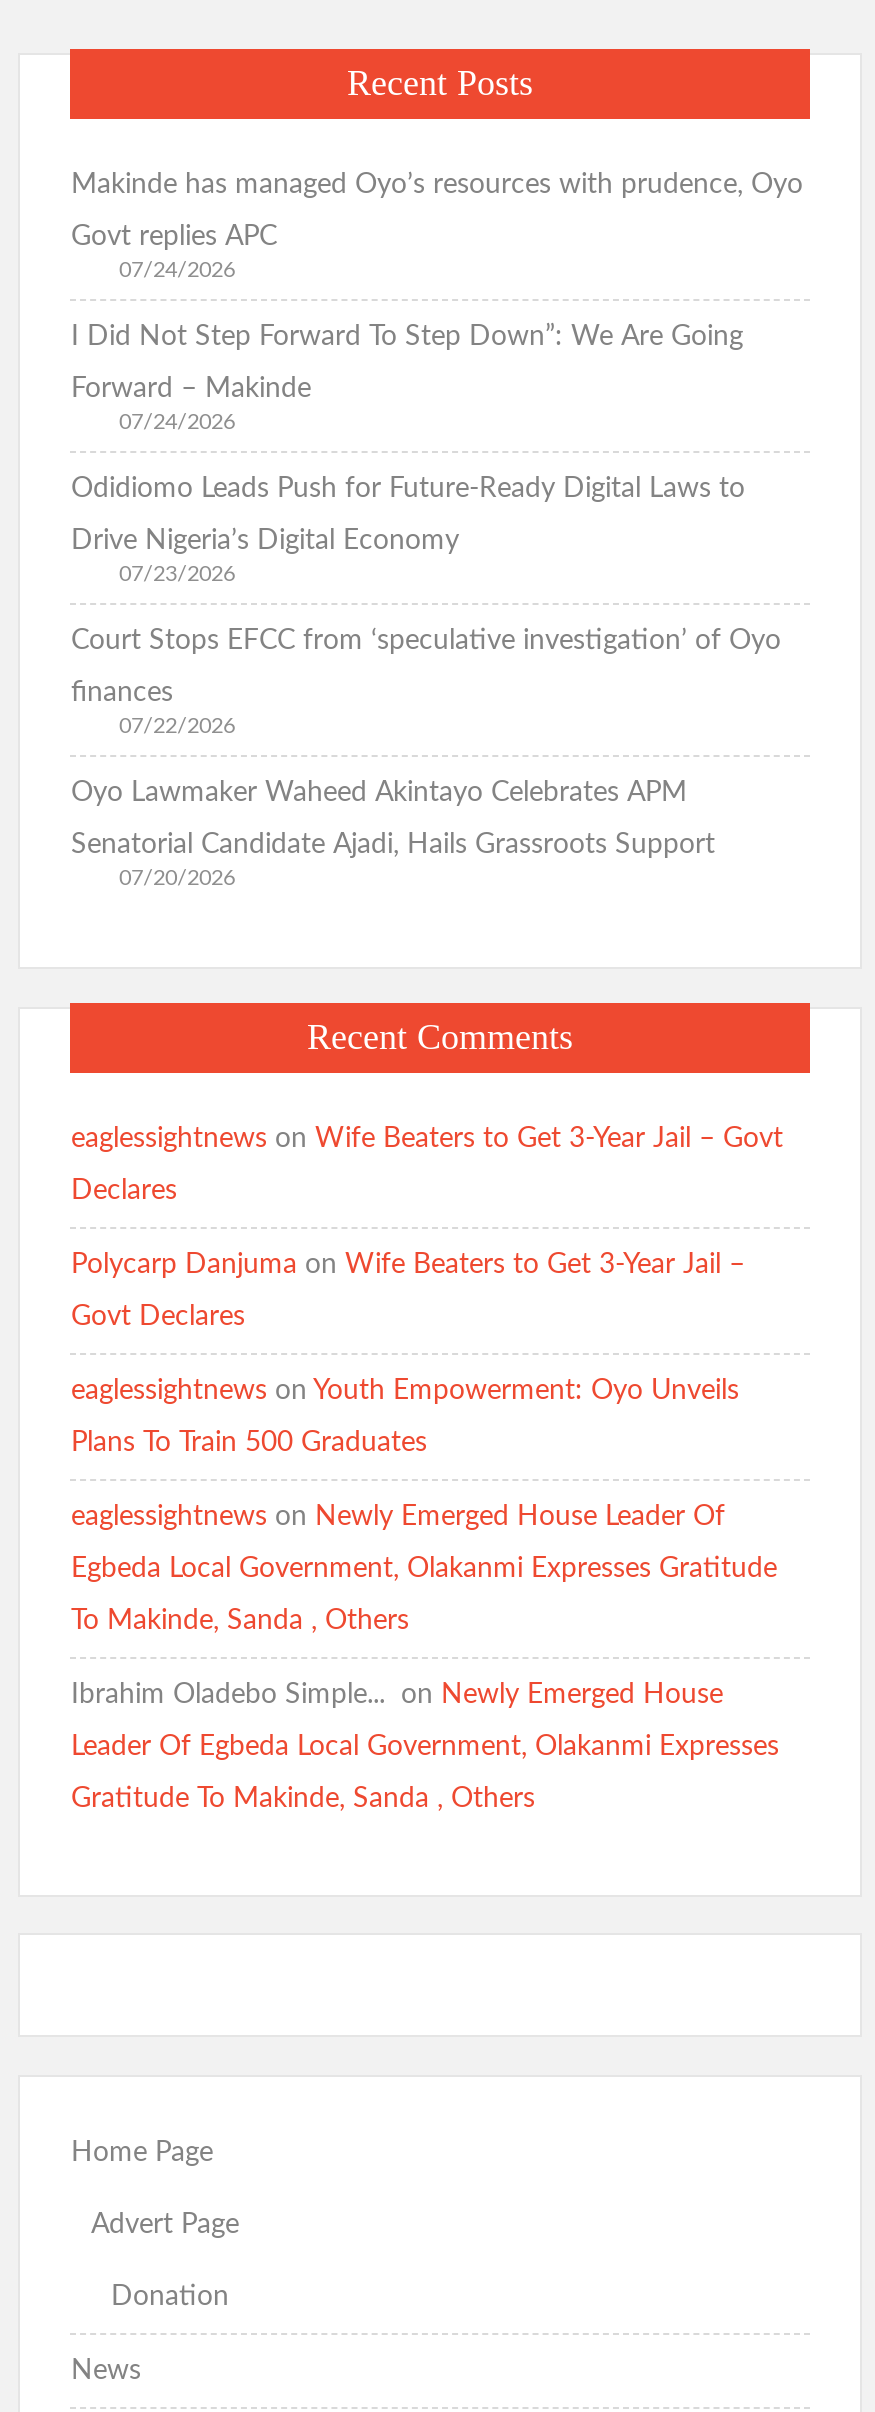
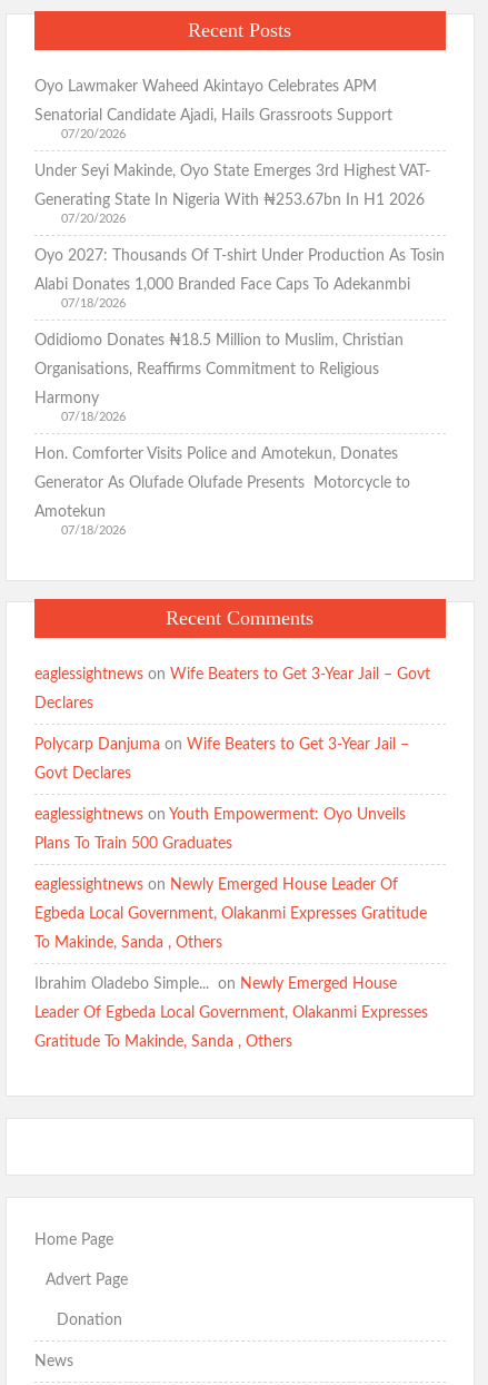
- Makinde has managed Oyo’s resources with prudence, Oyo
- Govt replies APC
- 07/24/2026
- I Did Not Step Forward To Step Down”: We Are Going
- Forward – Makinde
- 07/24/2026
- Odidiomo Leads Push for Future-Ready Digital Laws to
- Drive Nigeria’s Digital Economy
- 07/23/2026
- Court Stops EFCC from ‘speculative investigation’ of Oyo
- finances
- 07/22/2026

moved up: Oyo Lawmaker Waheed Akintayo Celebrates APM | Senatorial Candidate Ajadi, Hails Grassroots Support | 07/20/2026

+ Under Seyi Makinde, Oyo State Emerges 3rd Highest VAT-
+ Generating State In Nigeria With ₦253.67bn In H1 2026
+ 07/20/2026
+ Oyo 2027: Thousands Of T-shirt Under Production As Tosin
+ Alabi Donates 1,000 Branded Face Caps To Adekanmbi
+ 07/18/2026
+ Odidiomo Donates ₦18.5 Million to Muslim, Christian
+ Organisations, Reaffirms Commitment to Religious
+ Harmony
+ 07/18/2026
+ Hon. Comforter Visits Police and Amotekun, Donates
+ Generator As Olufade Olufade Presents Motorcycle to
+ Amotekun
+ 07/18/2026
